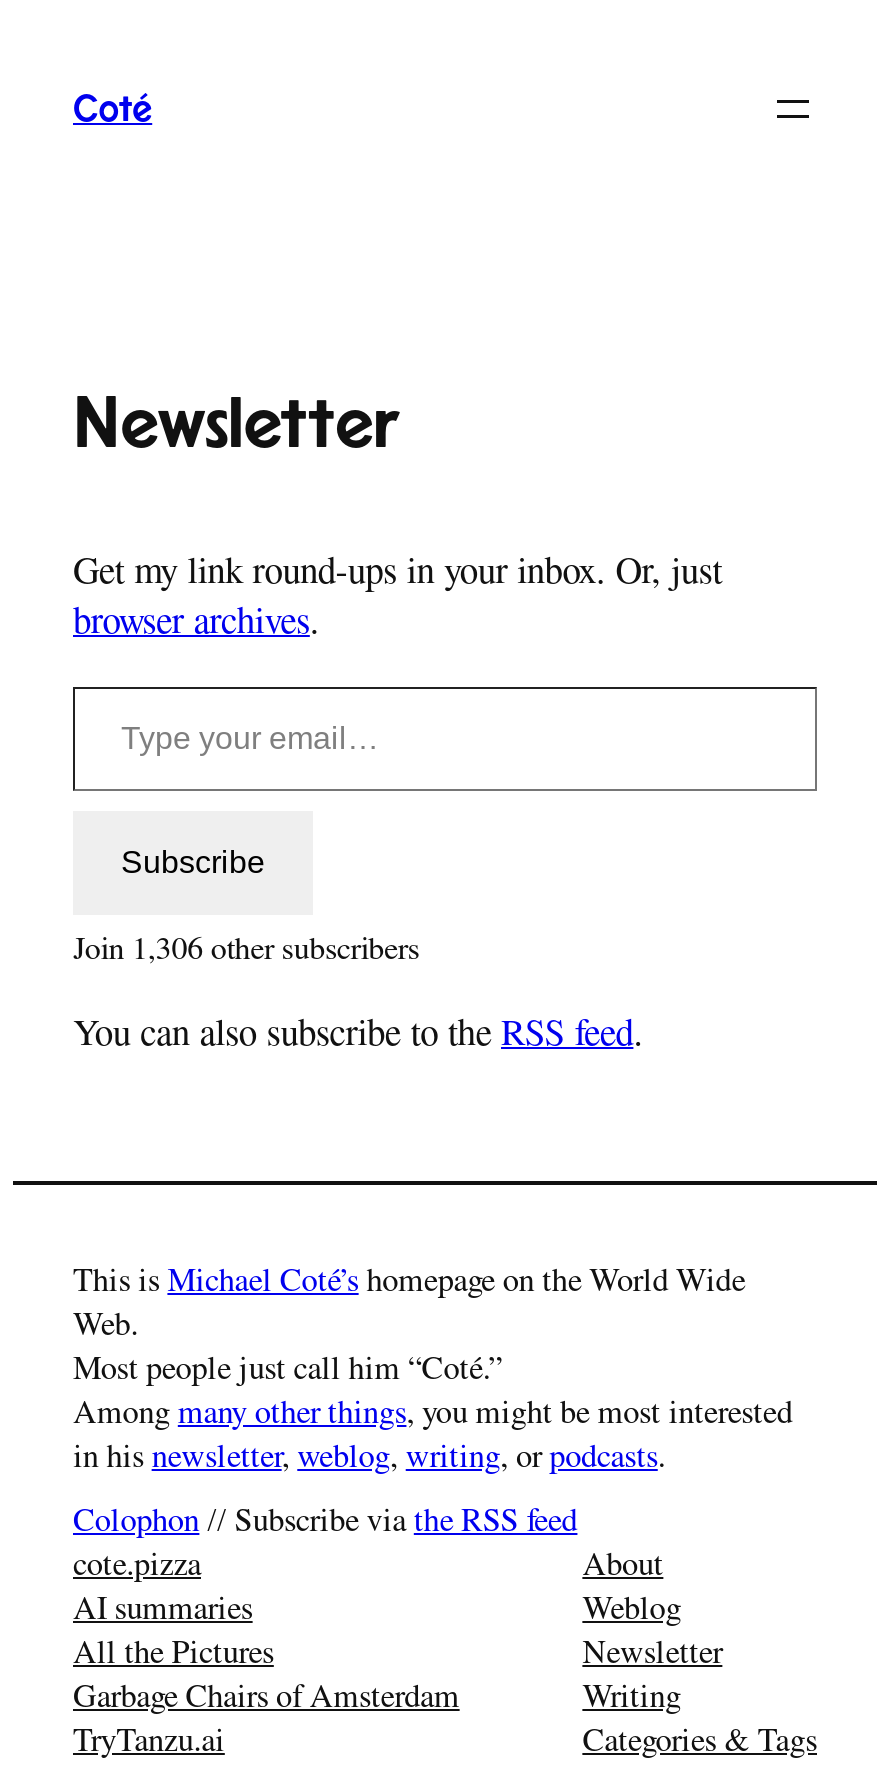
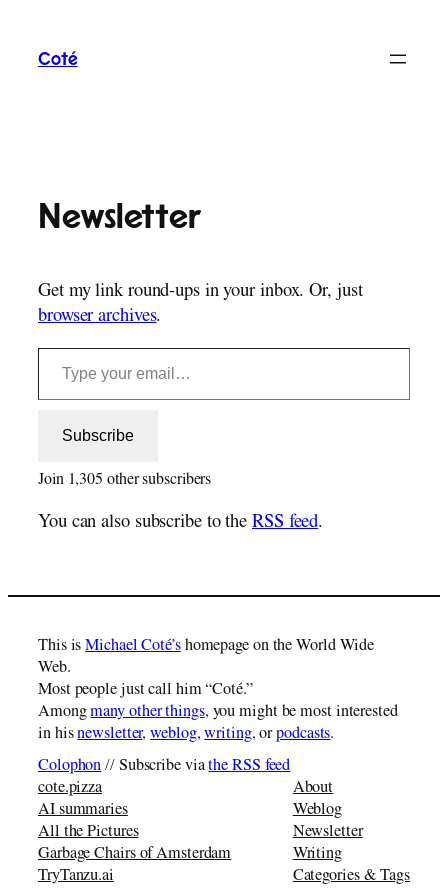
- Join 1,306 other subscribers
+ Join 1,305 other subscribers
